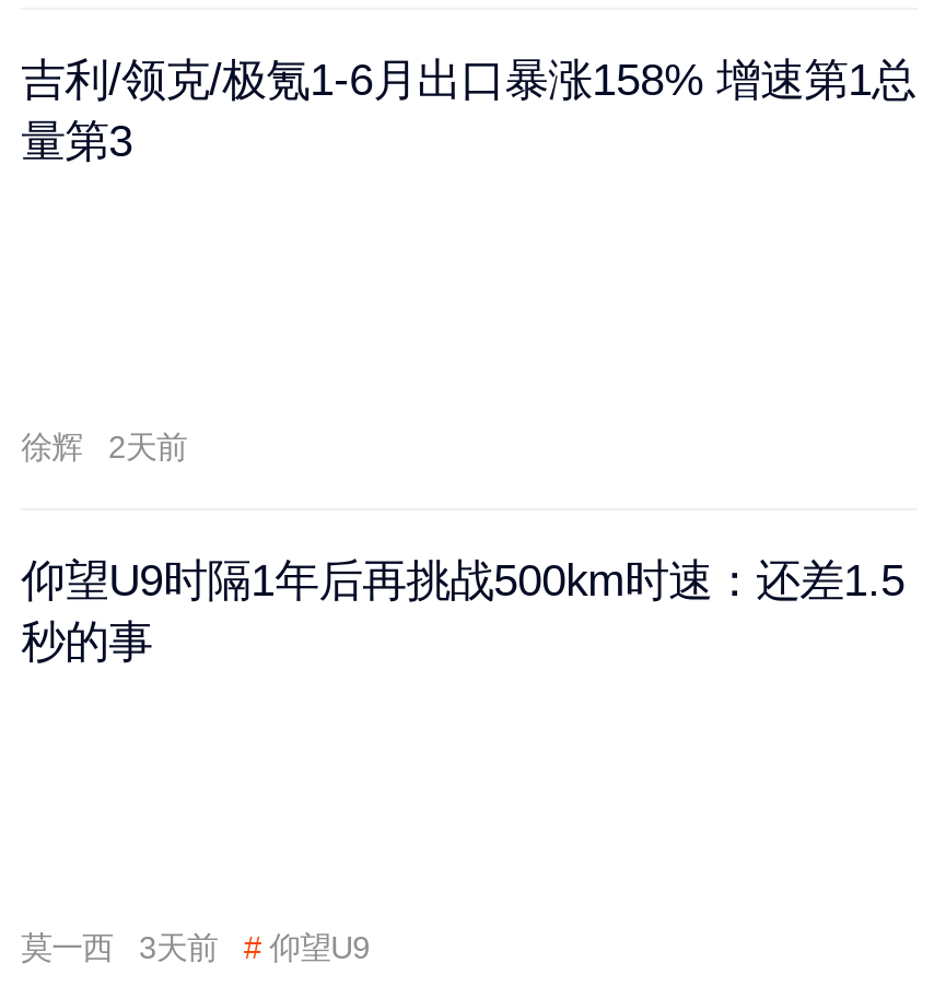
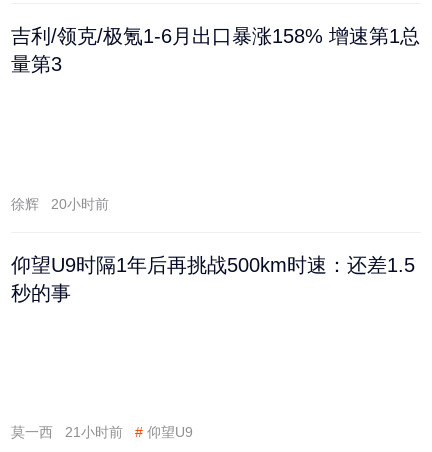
- 2天前
+ 20小时前

- 莫一西 3天前 # 仰望U9
+ 莫一西 21小时前 # 仰望U9
